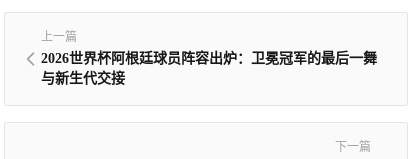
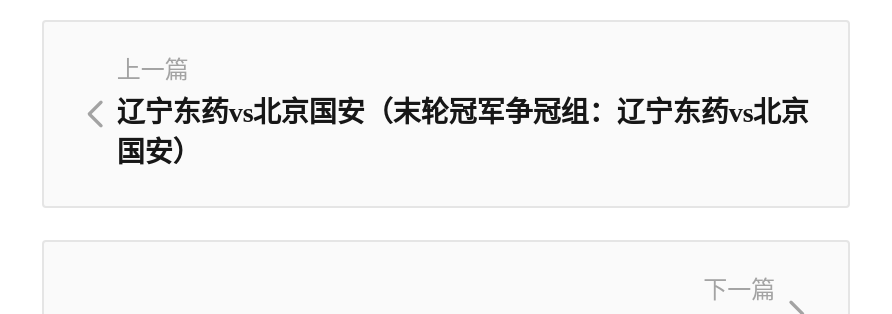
- 2026世界杯阿根廷球员阵容出炉：卫冕冠军的最后一舞
- 与新生代交接
+ 辽宁东药vs北京国安（末轮冠军争冠组：辽宁东药vs北京
+ 国安）
